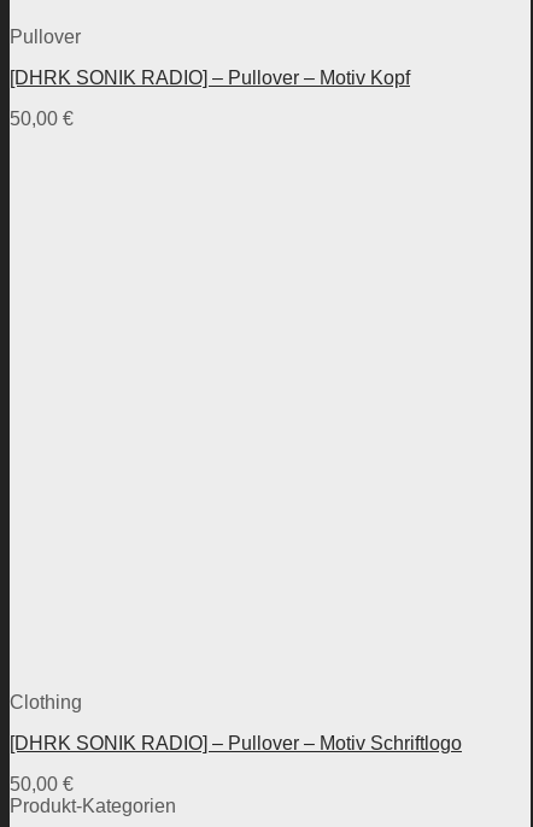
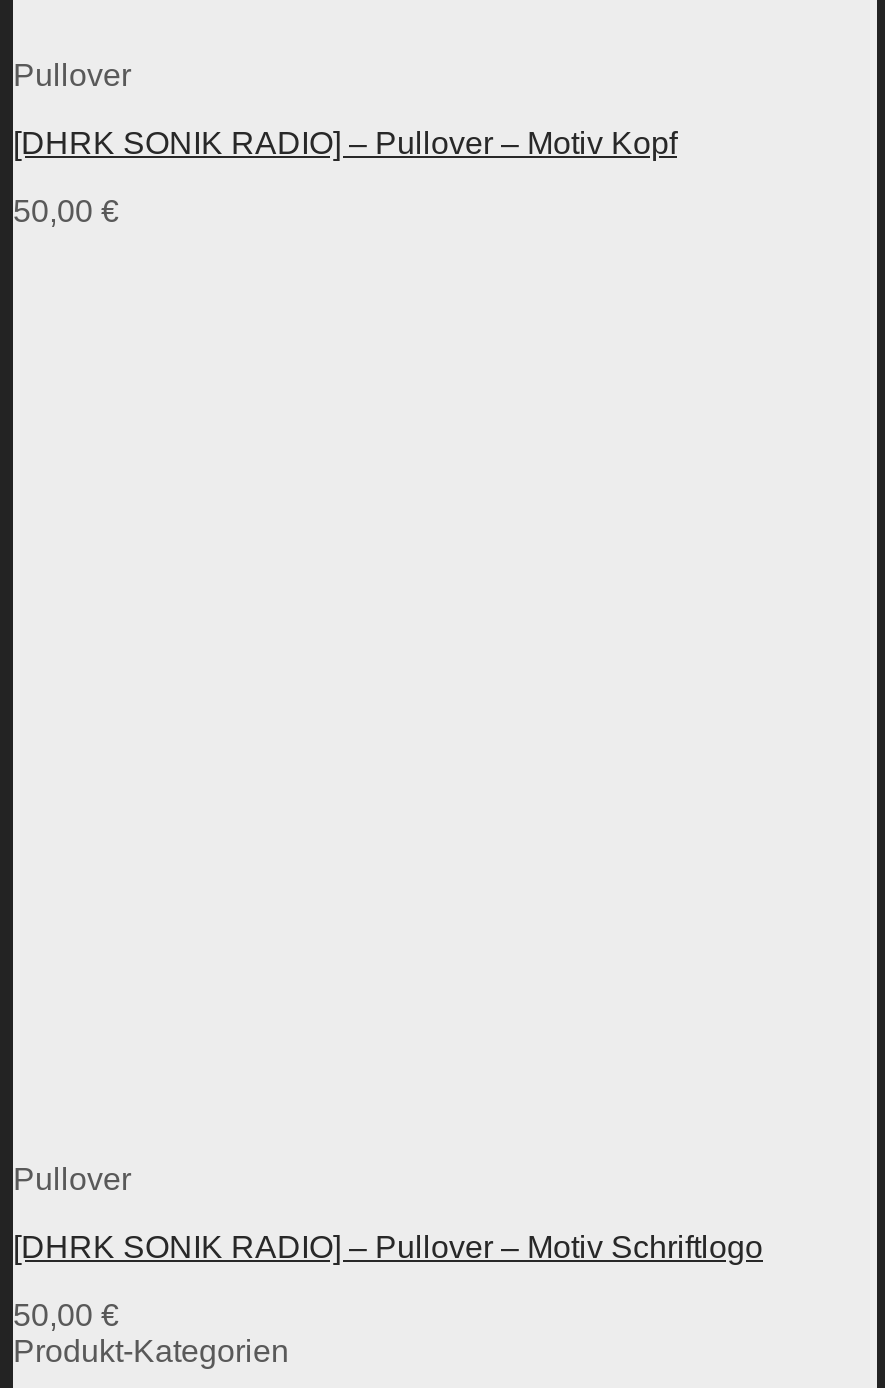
- Clothing
+ Pullover
